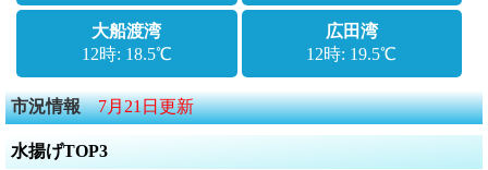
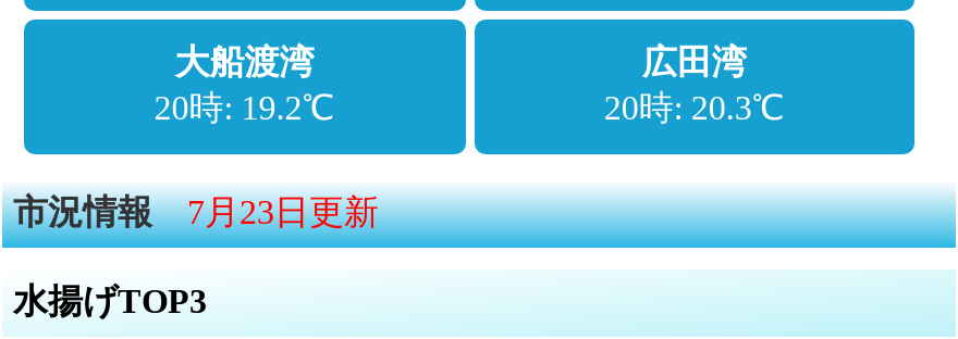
- 12時: 18.5℃
+ 20時: 19.2℃

- 12時: 19.5℃
+ 20時: 20.3℃

- 市況情報 7月21日更新
+ 市況情報 7月23日更新
